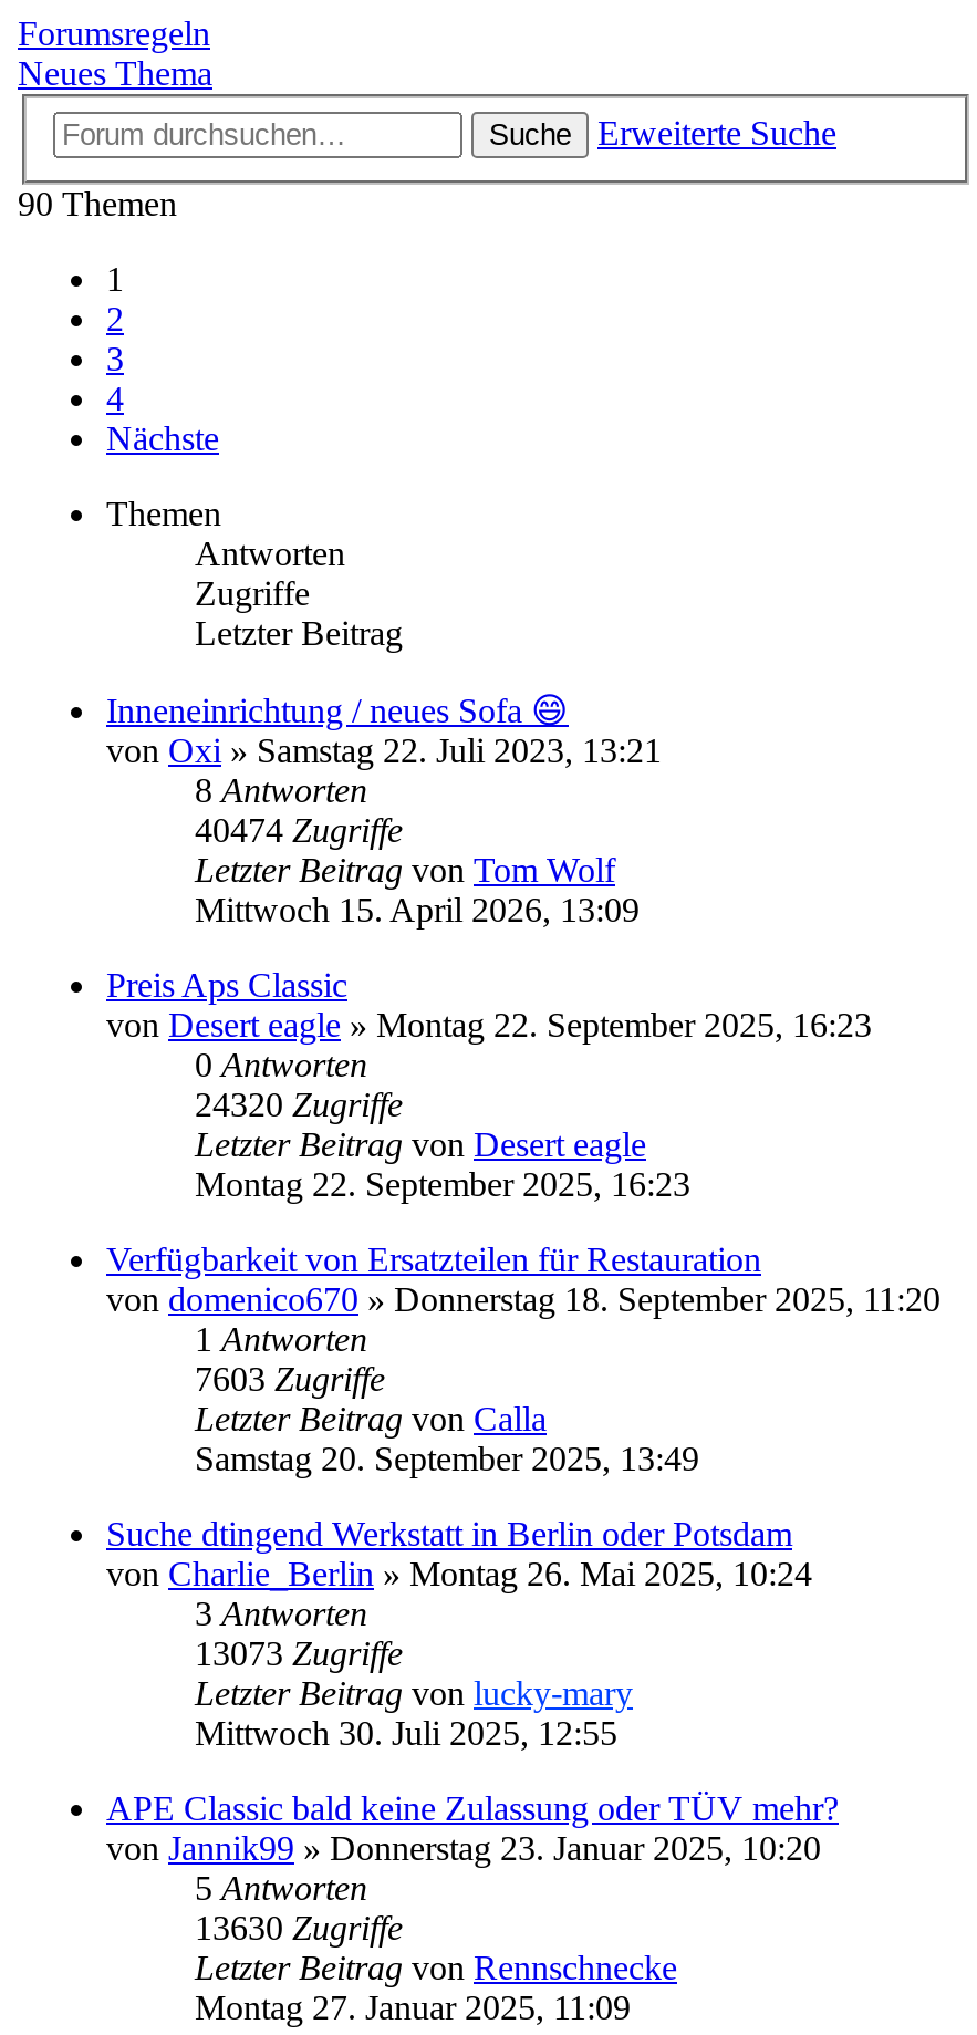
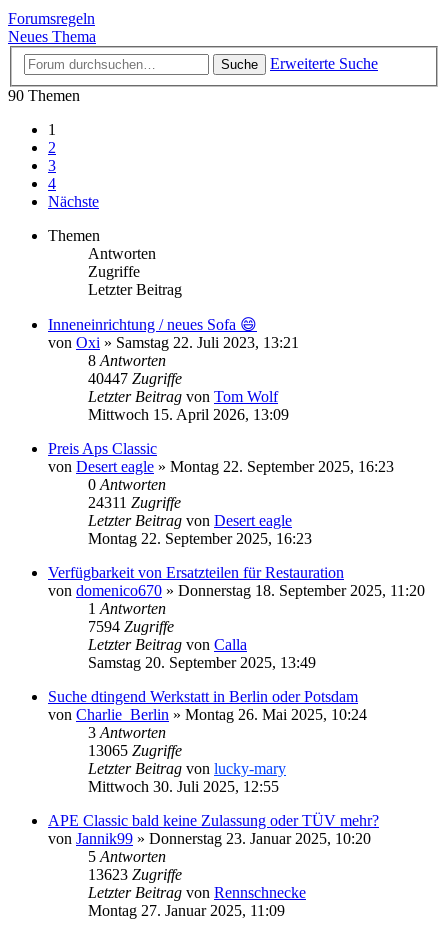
- 40474 Zugriffe
+ 40447 Zugriffe

- 24320 Zugriffe
+ 24311 Zugriffe

- 7603 Zugriffe
+ 7594 Zugriffe

- 13073 Zugriffe
+ 13065 Zugriffe

- 13630 Zugriffe
+ 13623 Zugriffe
